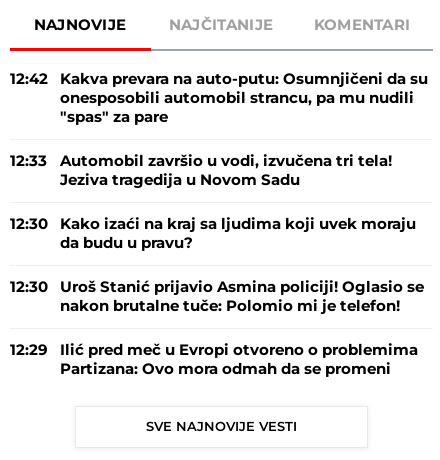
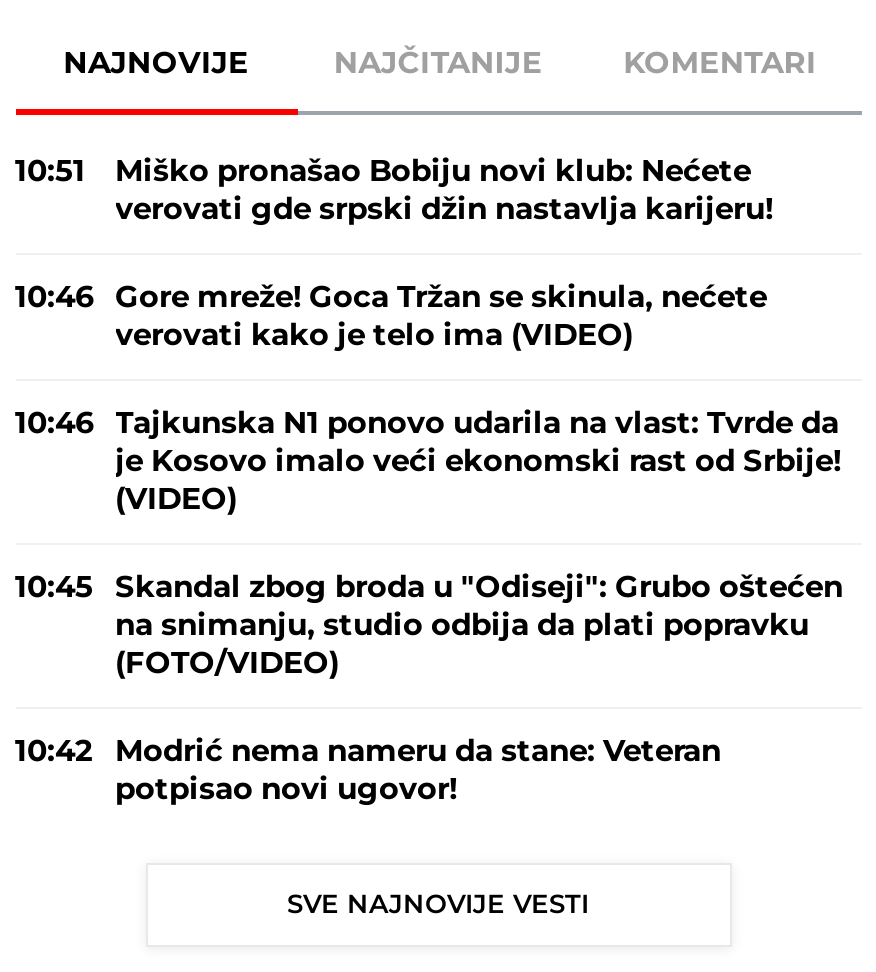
- 12:42
+ 10:51

- Kakva prevara na auto-putu: Osumnjičeni da su
- onesposobili automobil strancu, pa mu nudili
- "spas" za pare
+ Miško pronašao Bobiju novi klub: Nećete
+ verovati gde srpski džin nastavlja karijeru!

- 12:33
+ 10:46

- Automobil završio u vodi, izvučena tri tela!
- Jeziva tragedija u Novom Sadu
+ Gore mreže! Goca Tržan se skinula, nećete
+ verovati kako je telo ima (VIDEO)

- 12:30
+ 10:46

- Kako izaći na kraj sa ljudima koji uvek moraju
- da budu u pravu?
+ Tajkunska N1 ponovo udarila na vlast: Tvrde da
+ je Kosovo imalo veći ekonomski rast od Srbije!
+ (VIDEO)

- 12:30
+ 10:45

- Uroš Stanić prijavio Asmina policiji! Oglasio se
- nakon brutalne tuče: Polomio mi je telefon!
+ Skandal zbog broda u "Odiseji": Grubo oštećen
+ na snimanju, studio odbija da plati popravku
+ (FOTO/VIDEO)

- 12:29
+ 10:42

- Ilić pred meč u Evropi otvoreno o problemima
- Partizana: Ovo mora odmah da se promeni
+ Modrić nema nameru da stane: Veteran
+ potpisao novi ugovor!
